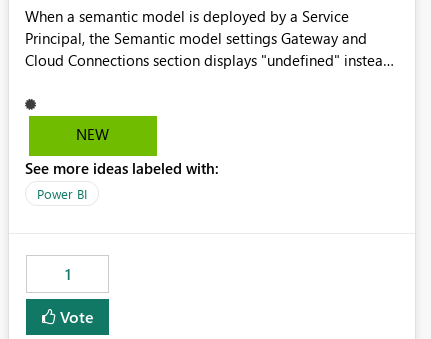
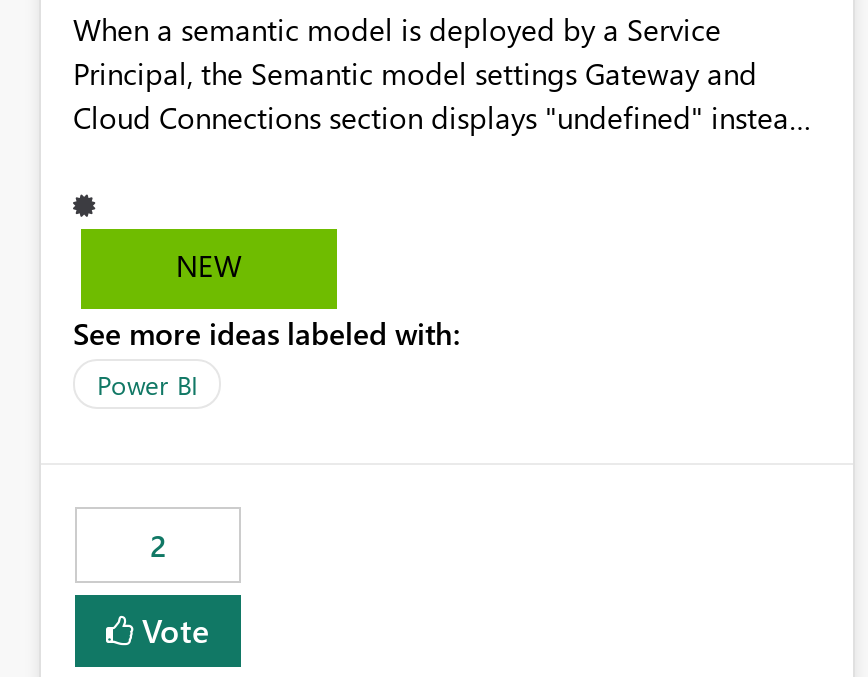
- 1
+ 2
